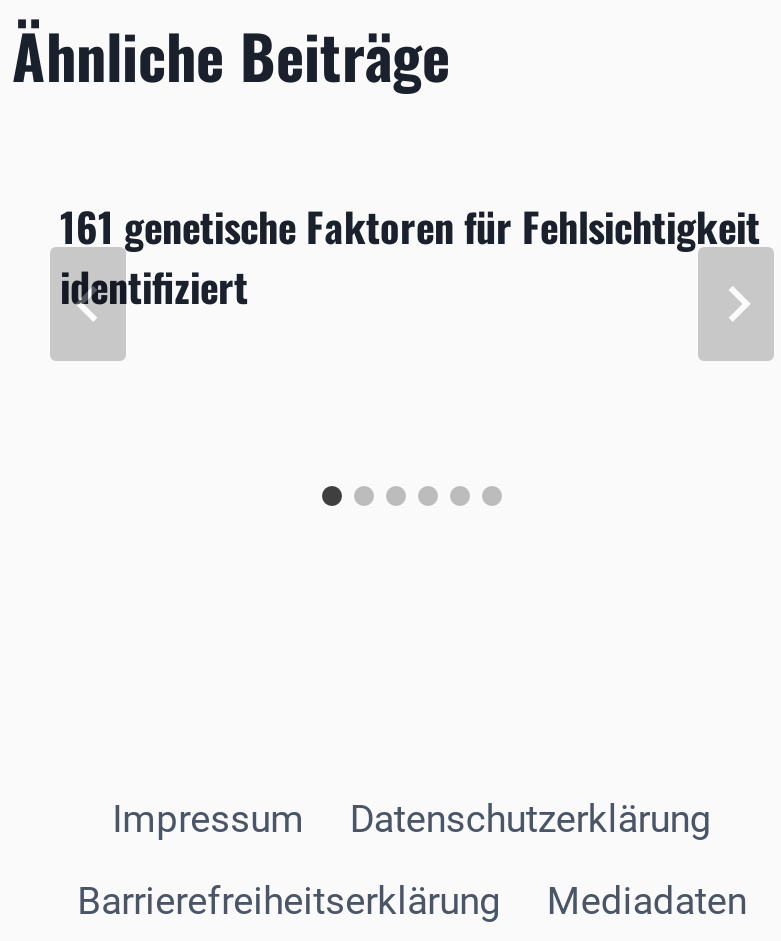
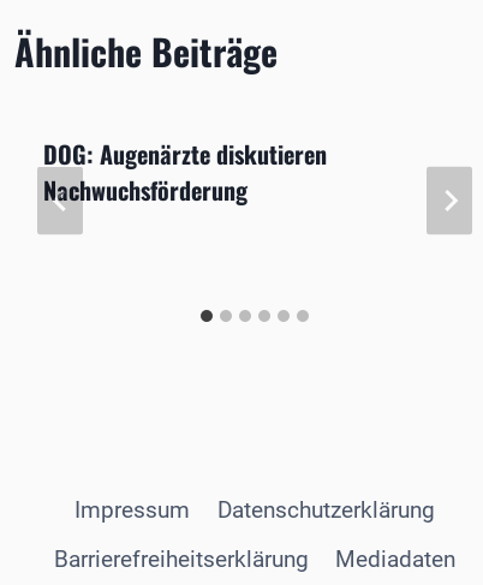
- 161 genetische Faktoren für Fehlsichtigkeit
- identifiziert
+ DOG: Augenärzte diskutieren
+ Nachwuchsförderung
